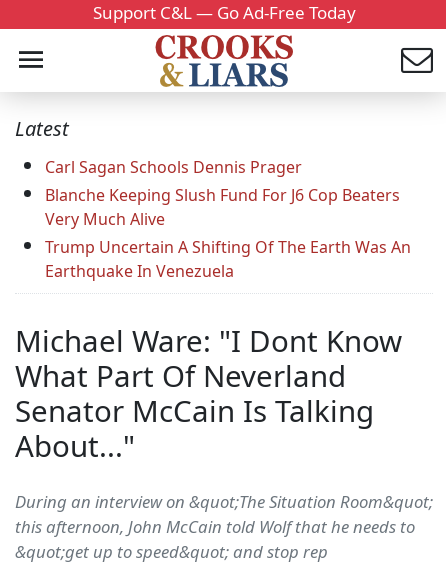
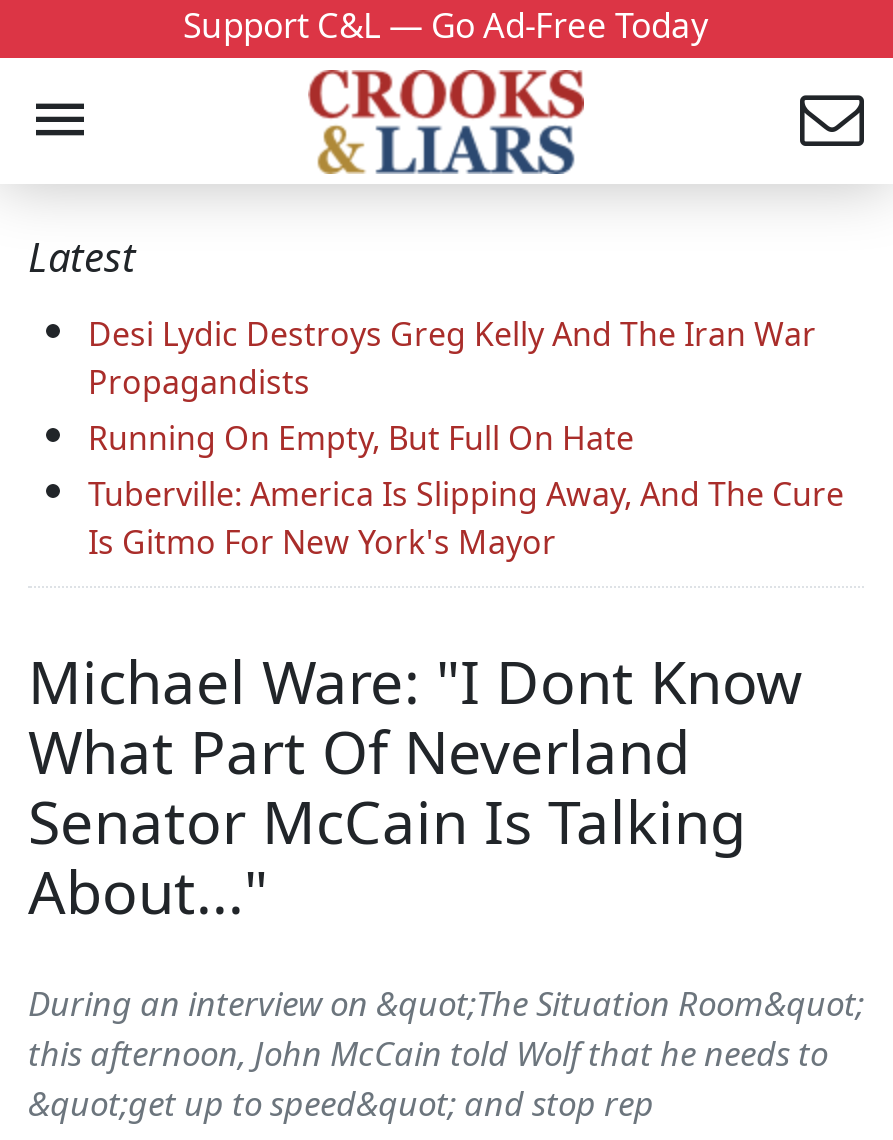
- Carl Sagan Schools Dennis Prager
- Blanche Keeping Slush Fund For J6 Cop Beaters
- Very Much Alive
- Trump Uncertain A Shifting Of The Earth Was An
- Earthquake In Venezuela
+ Desi Lydic Destroys Greg Kelly And The Iran War
+ Propagandists
+ Running On Empty, But Full On Hate
+ Tuberville: America Is Slipping Away, And The Cure
+ Is Gitmo For New York's Mayor
